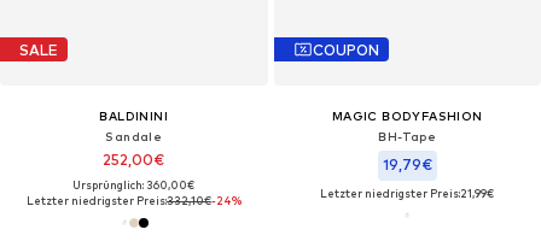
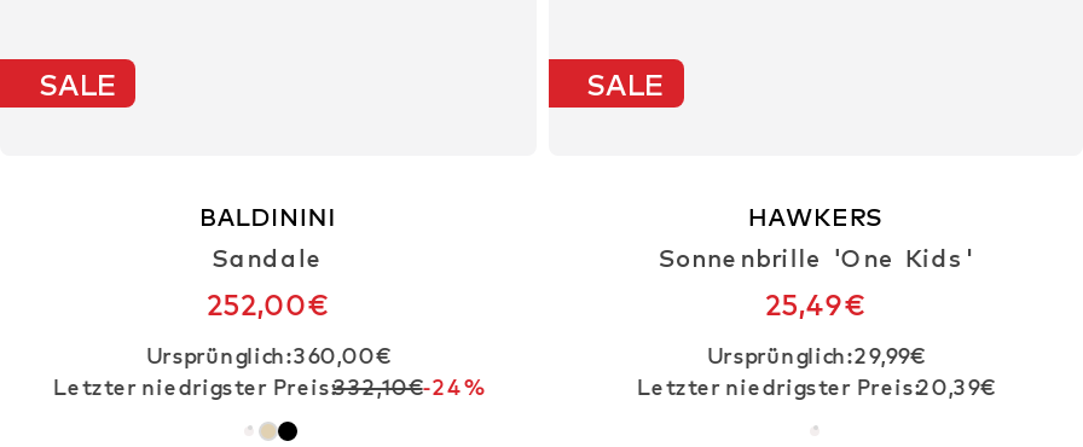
- COUPON
+ SALE

- MAGIC BODYFASHION
- BH-Tape
- 19,79€
- Letzter niedrigster Preis:21,99€
+ HAWKERS
+ Sonnenbrille 'One Kids'
+ 25,49€
+ Ursprünglich: 29,99€
+ Letzter niedrigster Preis:20,39€
